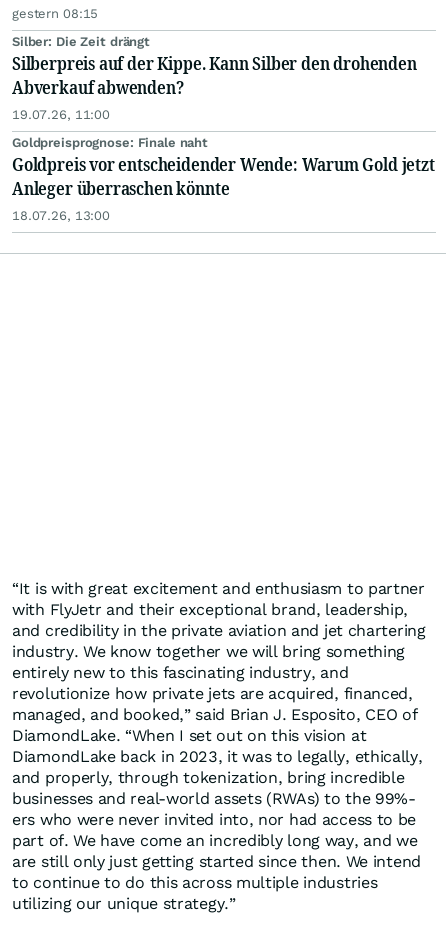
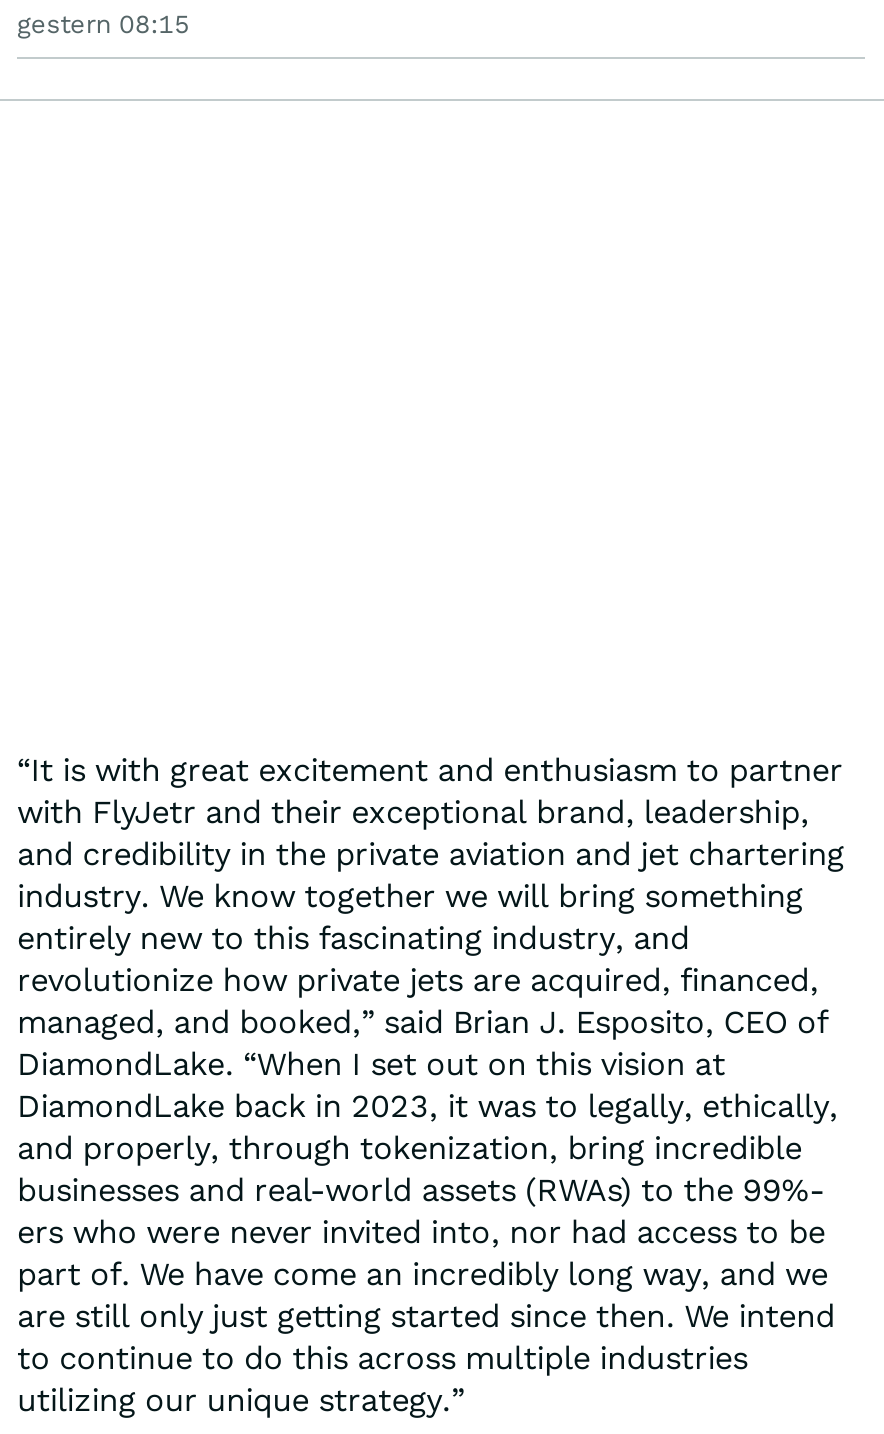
- Silber: Die Zeit drängt
- Silberpreis auf der Kippe. Kann Silber den drohenden
- Abverkauf abwenden?
- 19.07.26, 11:00
- Goldpreisprognose: Finale naht
- Goldpreis vor entscheidender Wende: Warum Gold jetzt
- Anleger überraschen könnte
- 18.07.26, 13:00
